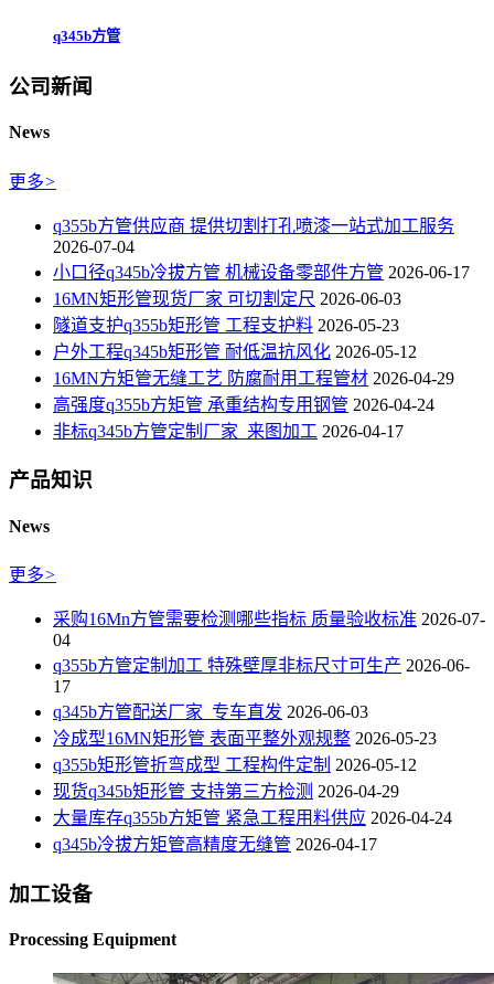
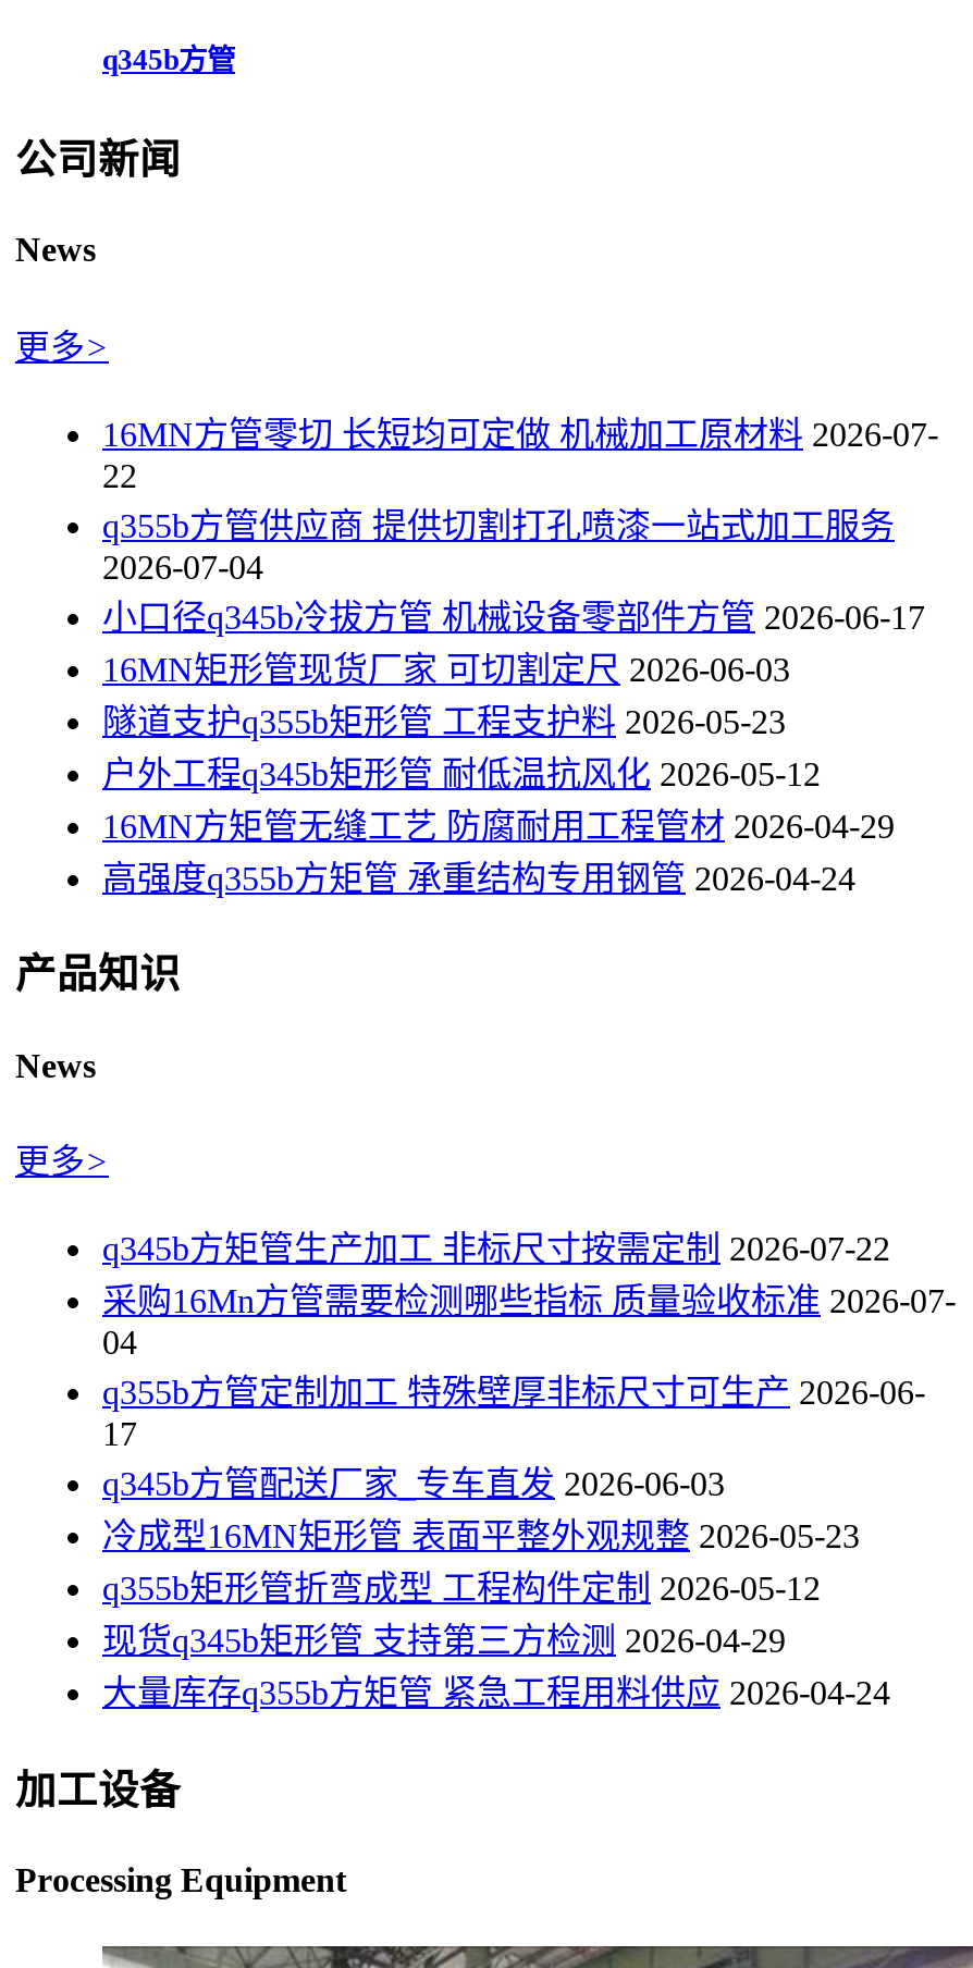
+ 16MN方管零切 长短均可定做 机械加工原材料 2026-07-
+ 22

moved down: q355b方管供应商 提供切割打孔喷漆一站式加工服务 | 2026-07-04 | 小口径q345b冷拔方管 机械设备零部件方管 2026-06-17 | 16MN矩形管现货厂家 可切割定尺 2026-06-03 | 隧道支护q355b矩形管 工程支护料 2026-05-23 | 户外工程q345b矩形管 耐低温抗风化 2026-05-12 | 16MN方矩管无缝工艺 防腐耐用工程管材 2026-04-29 | 高强度q355b方矩管 承重结构专用钢管 2026-04-24

- 非标q345b方管定制厂家_来图加工 2026-04-17

+ q345b方矩管生产加工 非标尺寸按需定制 2026-07-22

moved down: 采购16Mn方管需要检测哪些指标 质量验收标准 2026-07- | 04 | q355b方管定制加工 特殊壁厚非标尺寸可生产 2026-06- | ... | 现货q345b矩形管 支持第三方检测 2026-04-29 | 大量库存q355b方矩管 紧急工程用料供应 2026-04-24

- q345b冷拔方矩管高精度无缝管 2026-04-17
